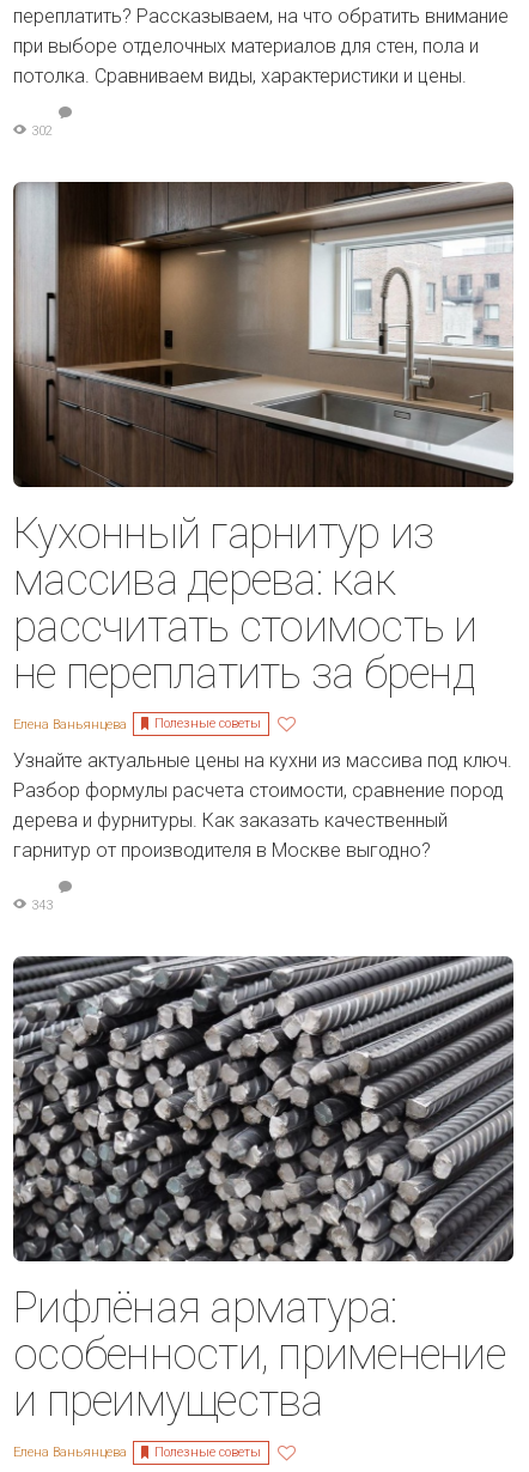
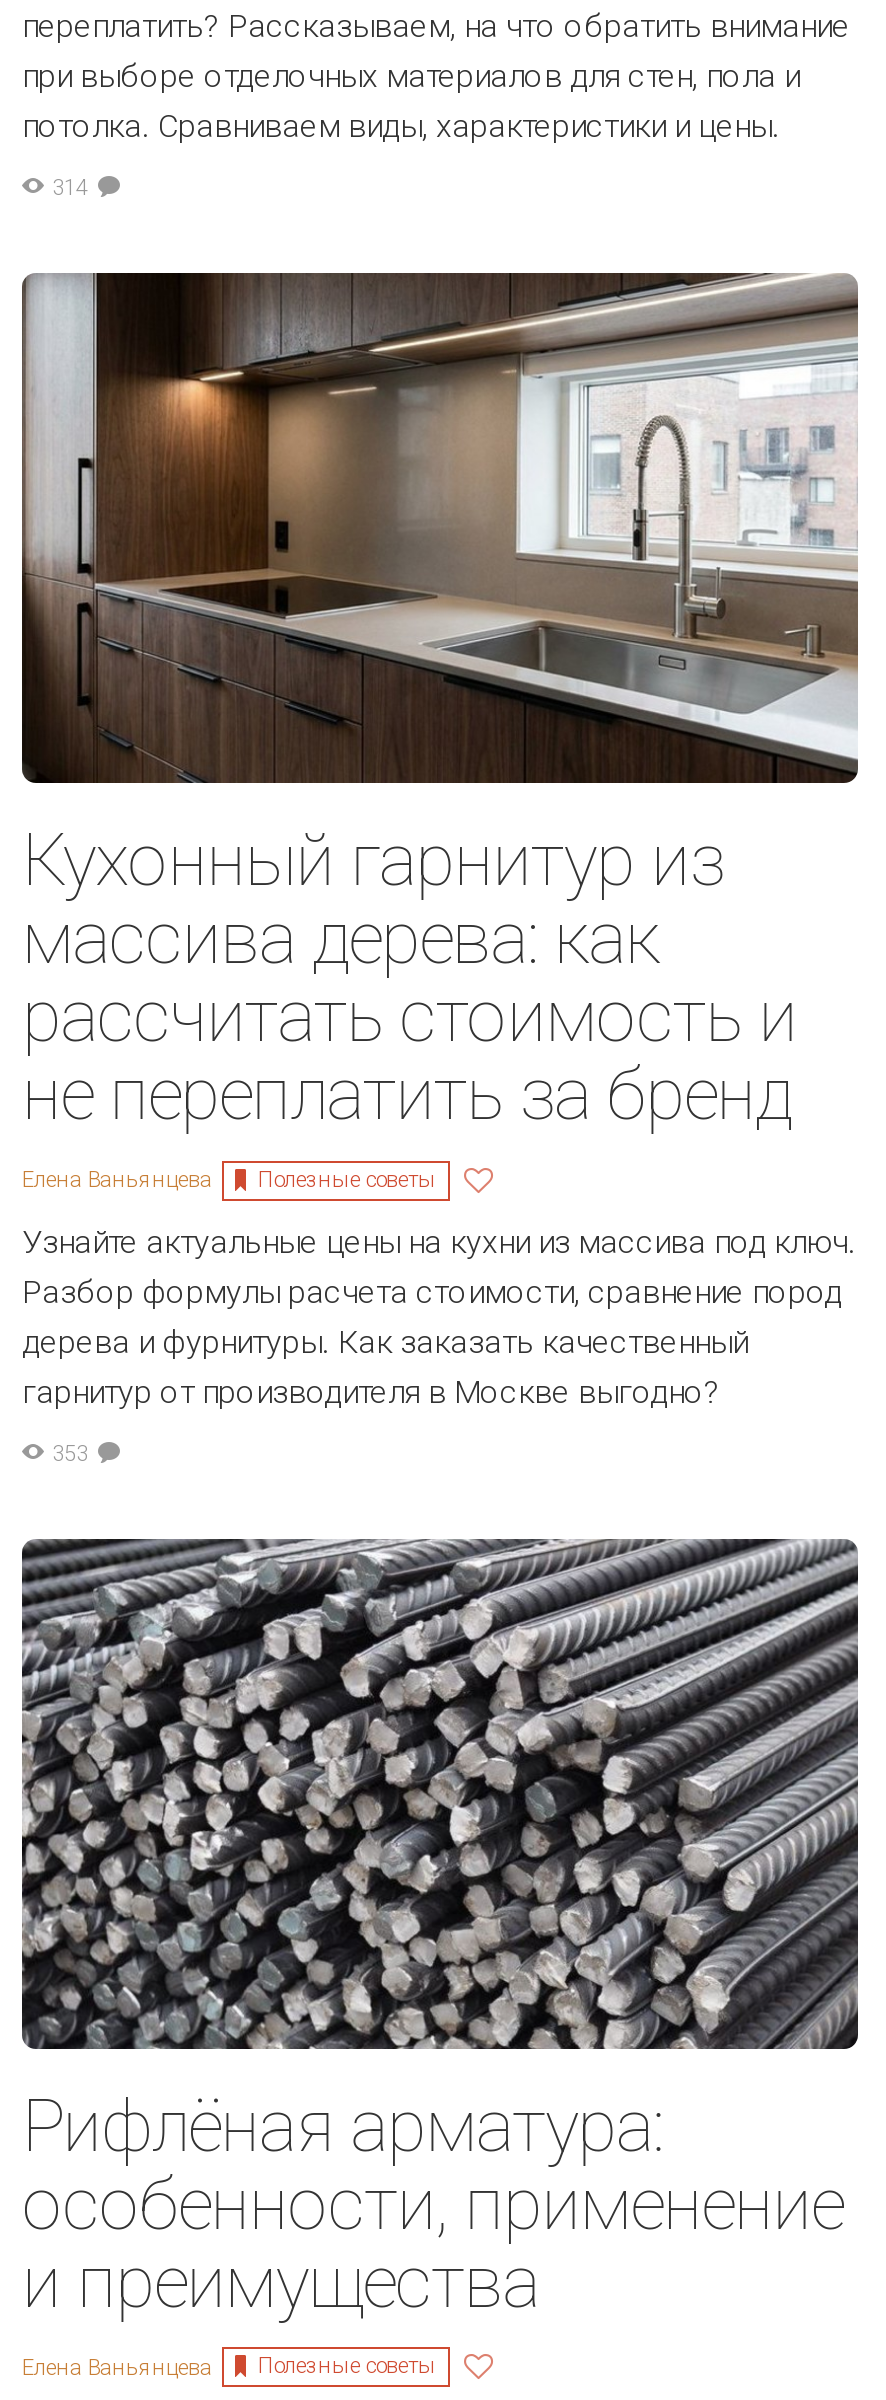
- 302
+ 314

- 343
+ 353
